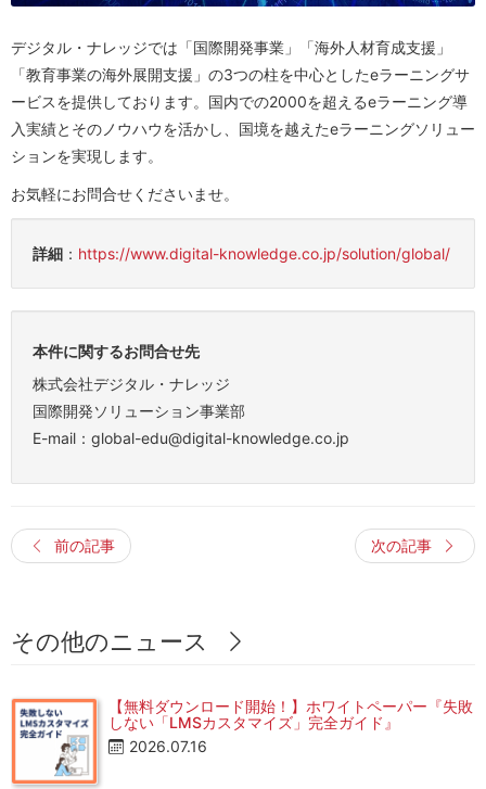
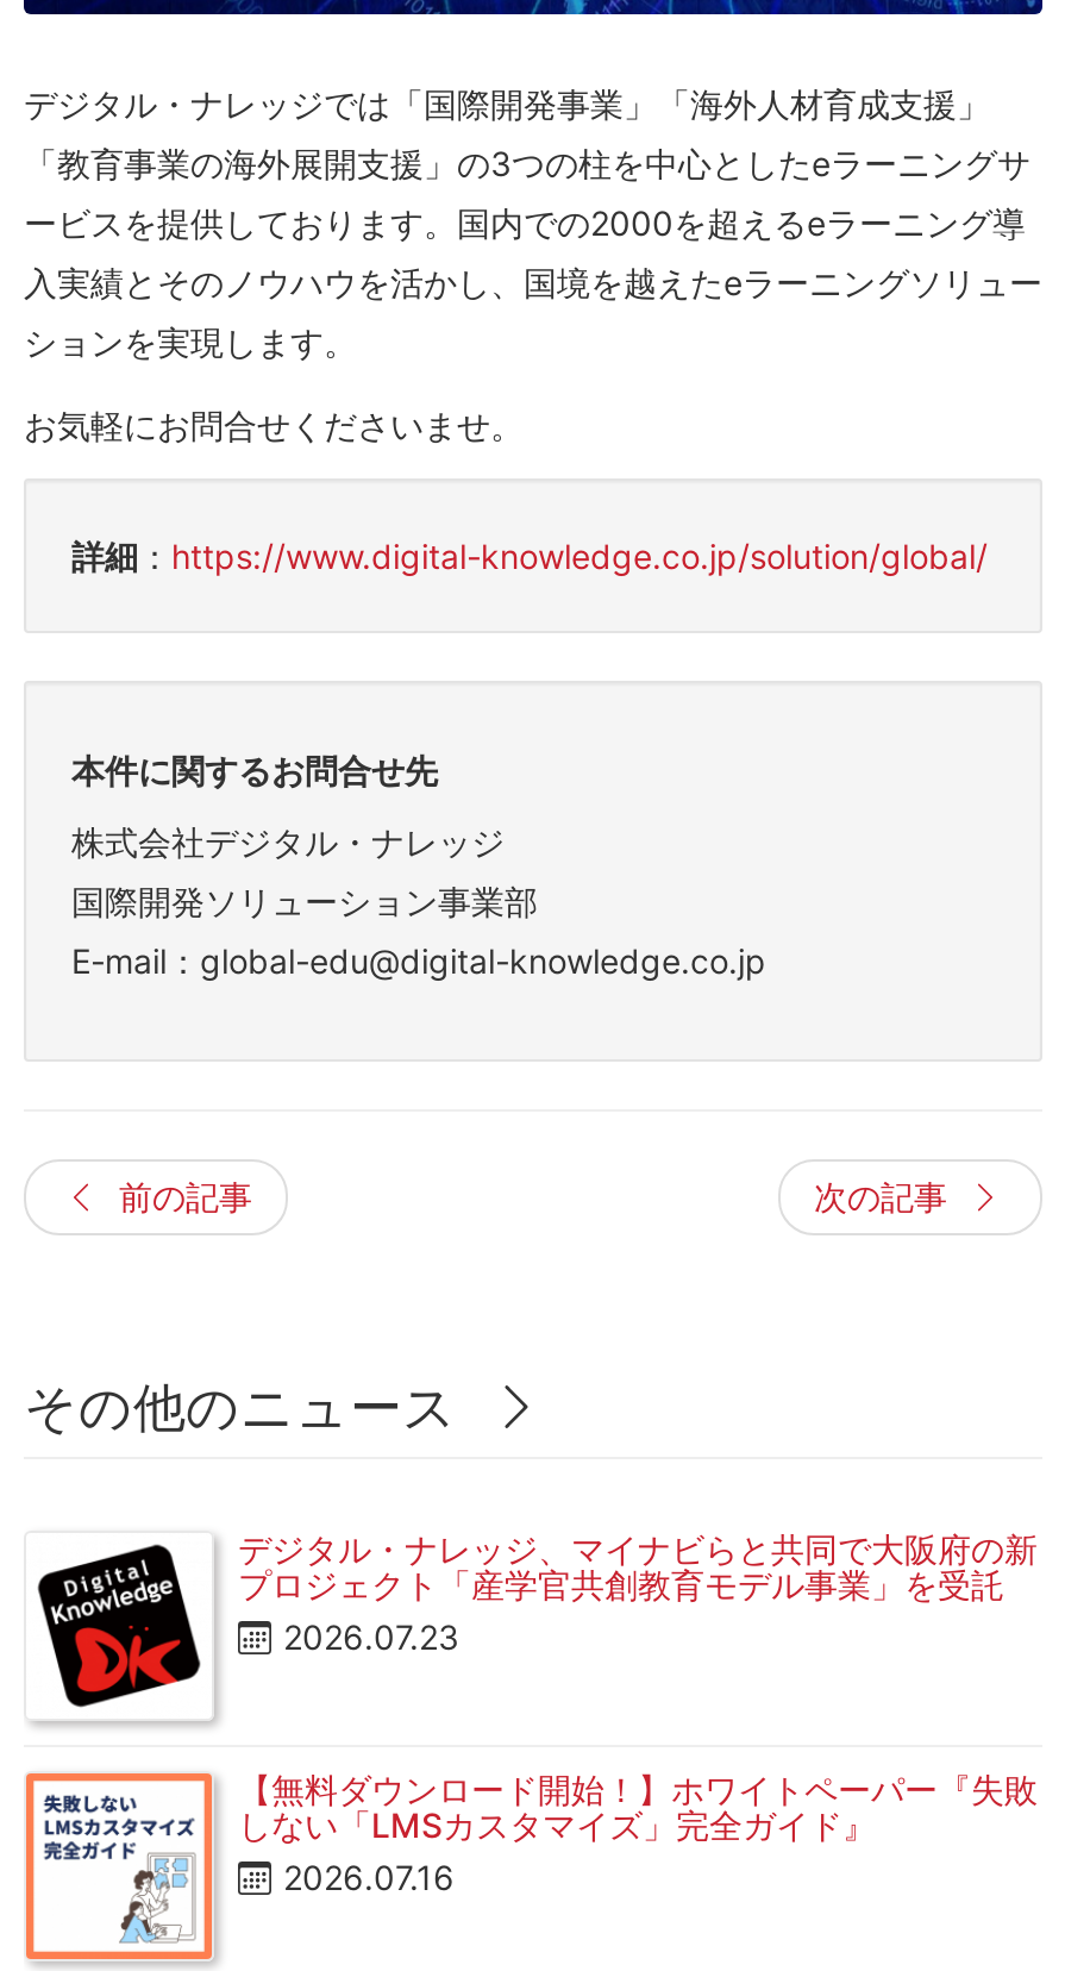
+ [image]
+ デジタル・ナレッジ、マイナビらと共同で大阪府の新
+ プロジェクト「産学官共創教育モデル事業」を受託
+ 2026.07.23
